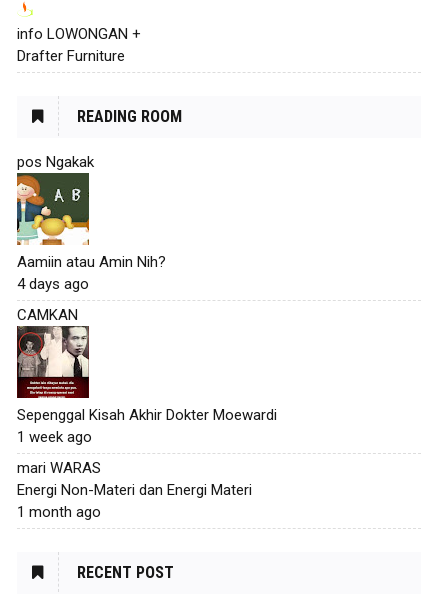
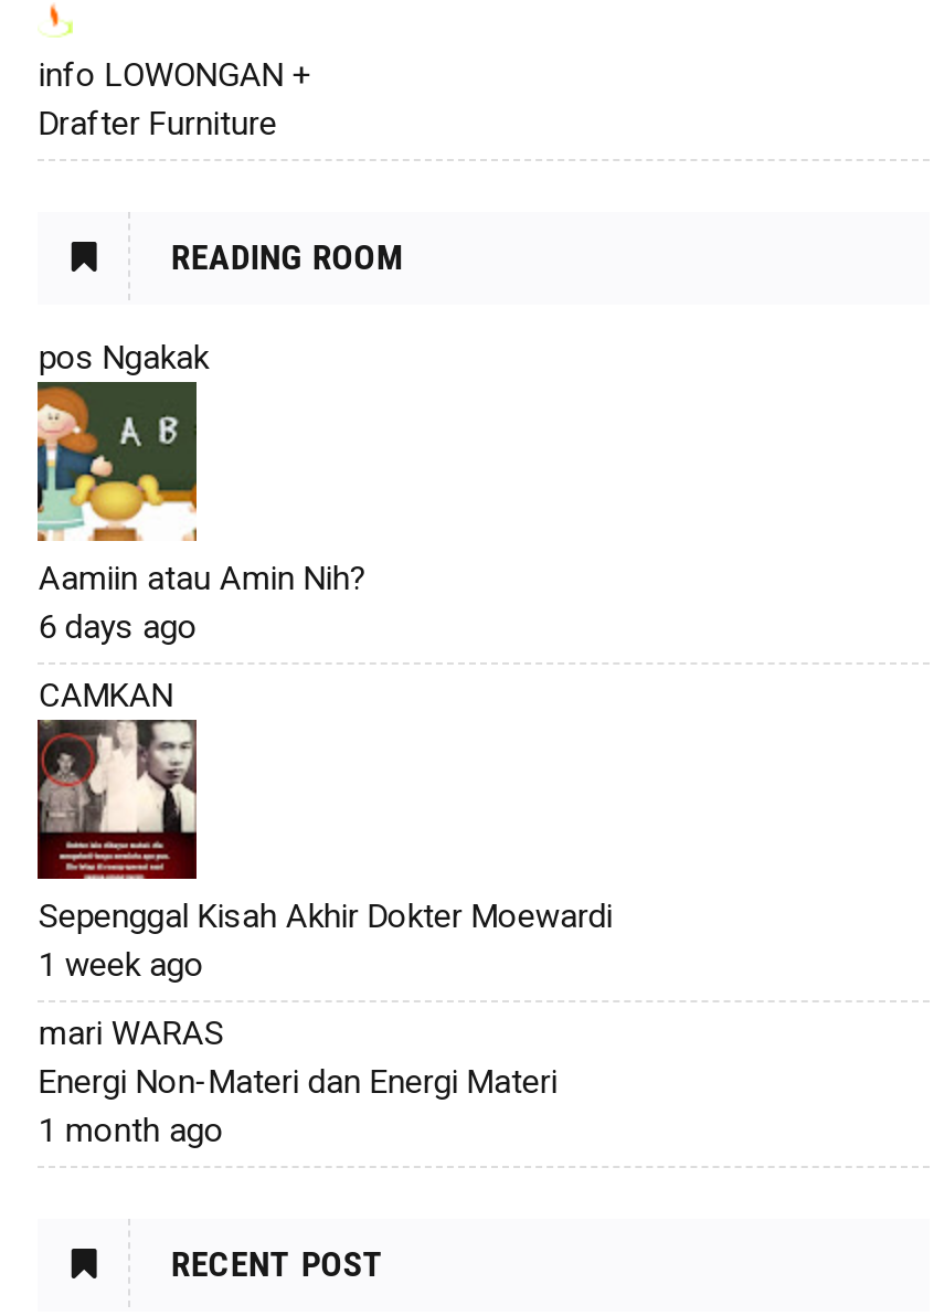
- 4 days ago
+ 6 days ago
